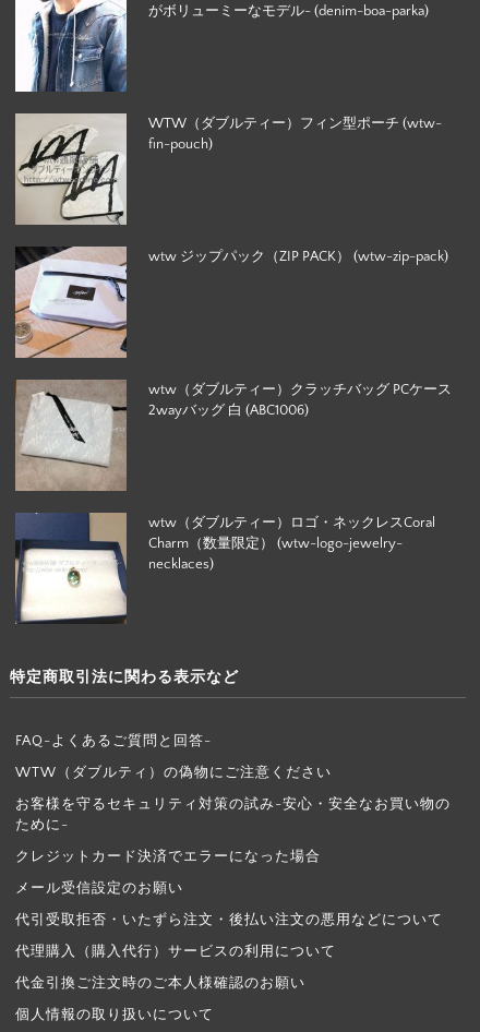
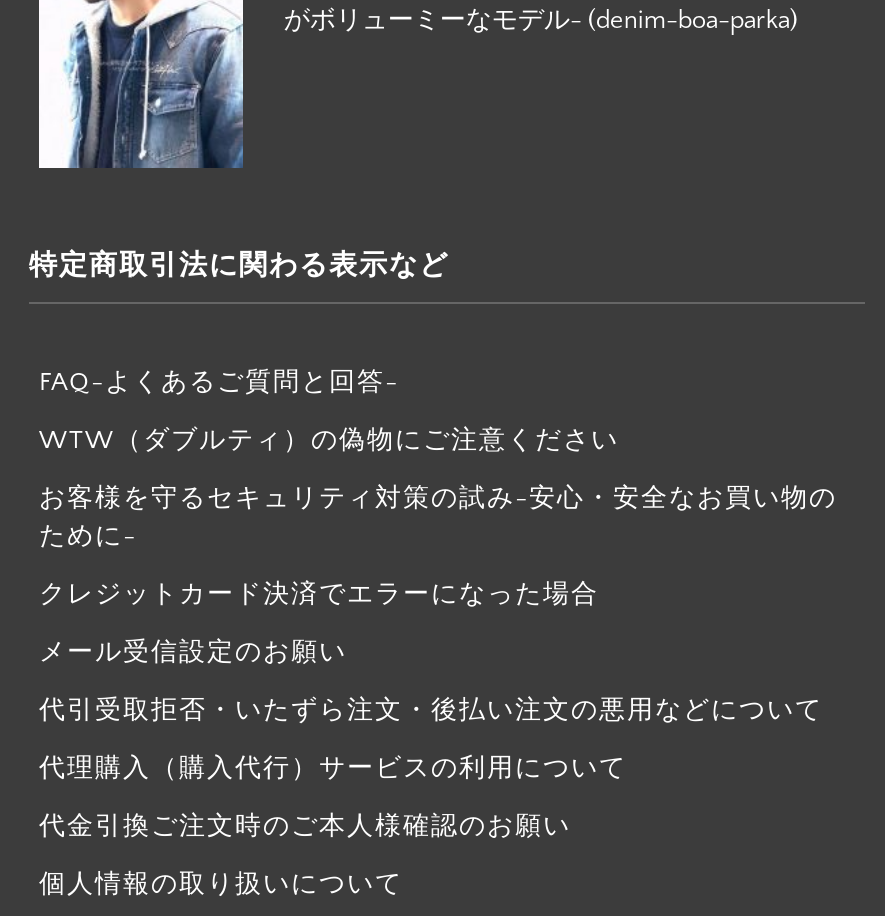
- [image]
- WTW（ダブルティー）フィン型ポーチ (wtw-
- fin-pouch)

- [image]
- wtw ジップパック（ZIP PACK） (wtw-zip-pack)

- [image]
- wtw（ダブルティー）クラッチバッグ PCケース
- 2wayバッグ 白 (ABC1006)

- [image]
- wtw（ダブルティー）ロゴ・ネックレスCoral
- Charm（数量限定） (wtw-logo-jewelry-
- necklaces)
